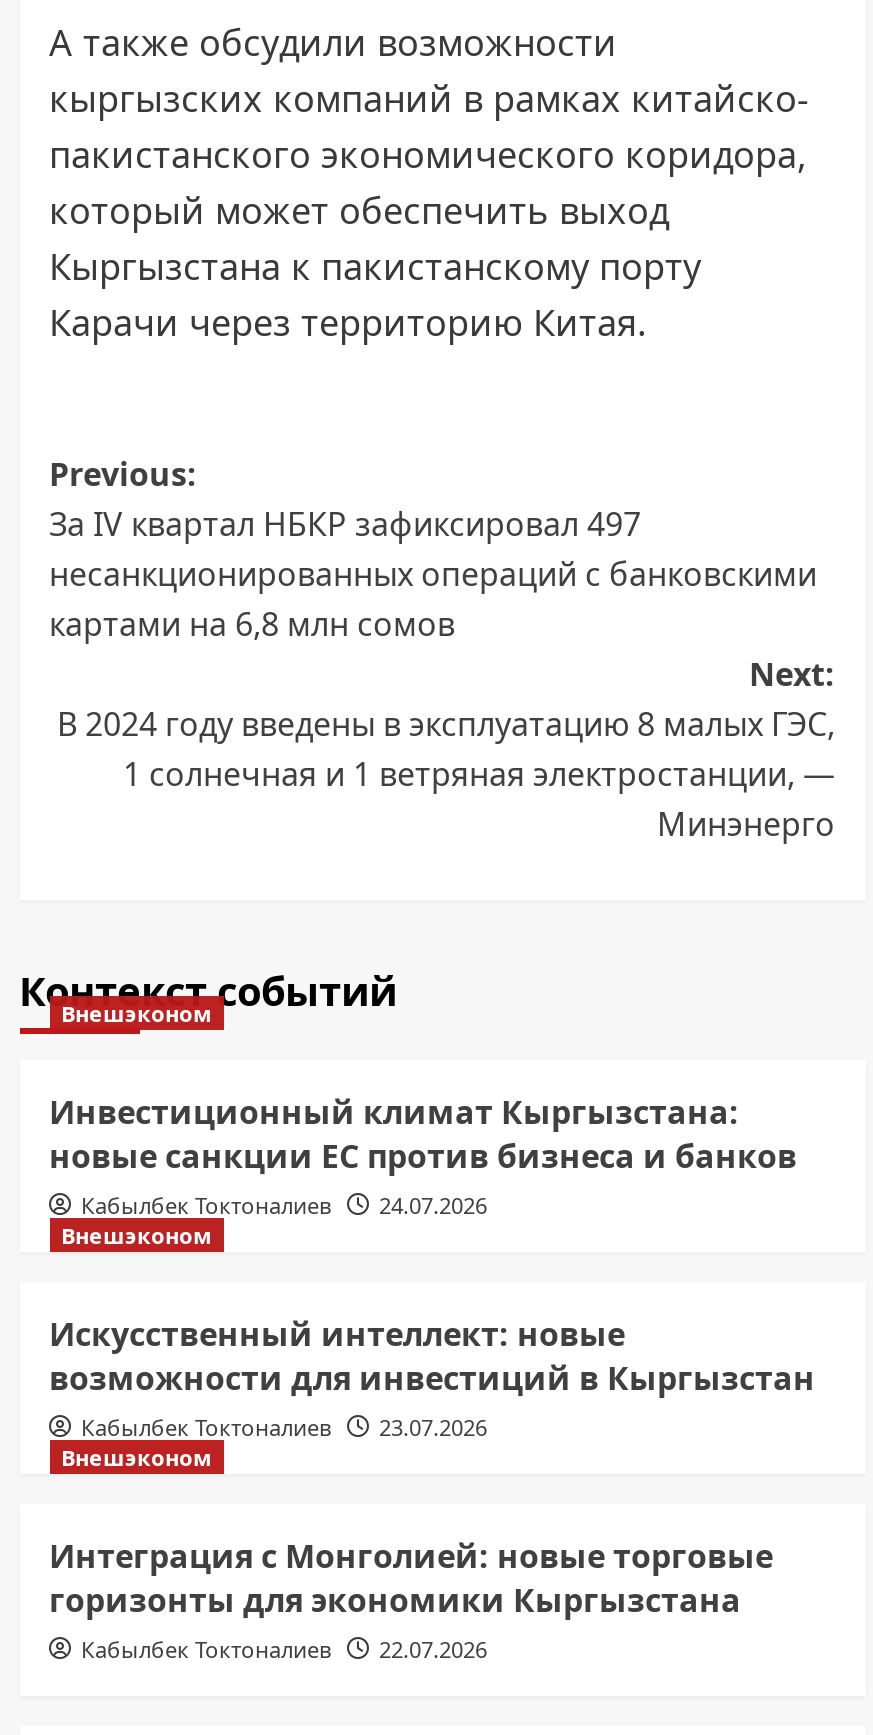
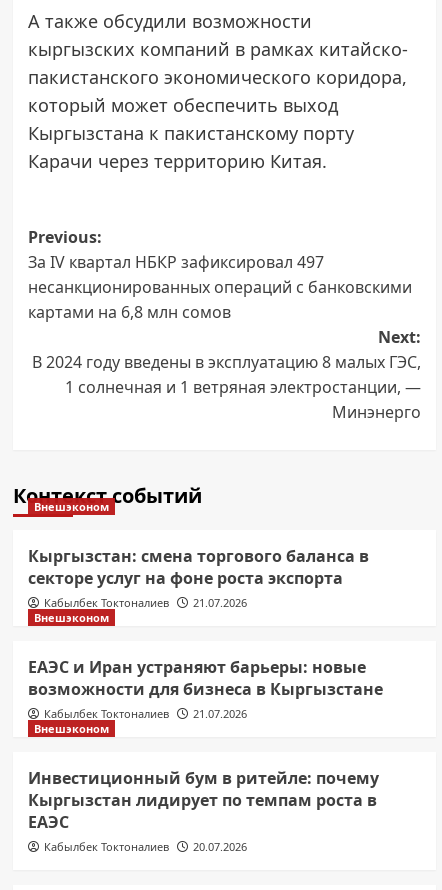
- Инвестиционный климат Кыргызстана:
- новые санкции ЕС против бизнеса и банков
+ Кыргызстан: смена торгового баланса в
+ секторе услуг на фоне роста экспорта

- Кабылбек Токтоналиев 24.07.2026
+ Кабылбек Токтоналиев 21.07.2026

- Искусственный интеллект: новые
- возможности для инвестиций в Кыргызстан
+ ЕАЭС и Иран устраняют барьеры: новые
+ возможности для бизнеса в Кыргызстане

- Кабылбек Токтоналиев 23.07.2026
+ Кабылбек Токтоналиев 21.07.2026

- Интеграция с Монголией: новые торговые
- горизонты для экономики Кыргызстана
+ Инвестиционный бум в ритейле: почему
+ Кыргызстан лидирует по темпам роста в
+ ЕАЭС

- Кабылбек Токтоналиев 22.07.2026
+ Кабылбек Токтоналиев 20.07.2026
